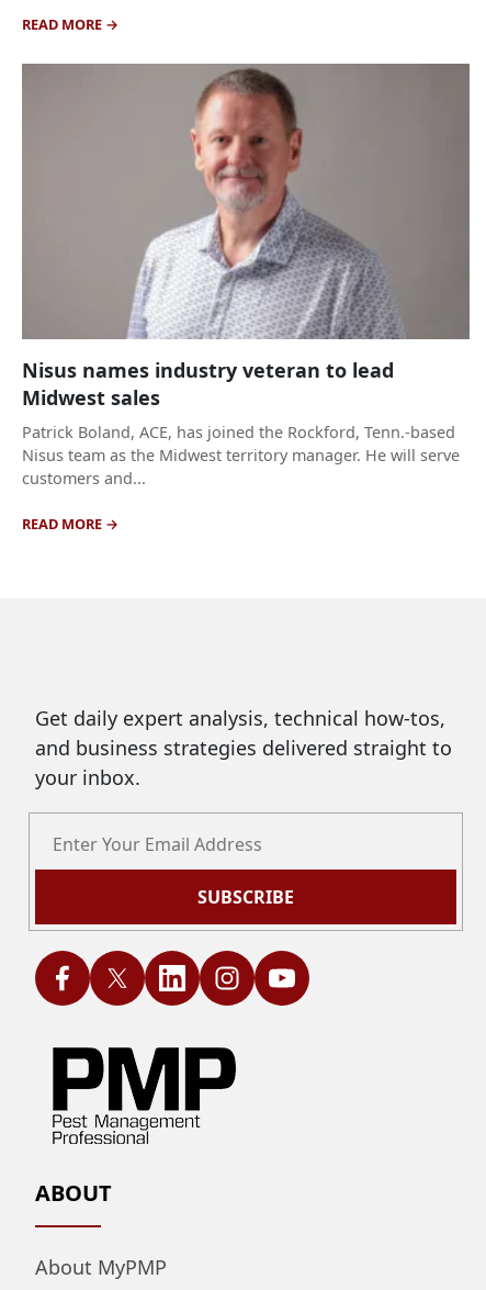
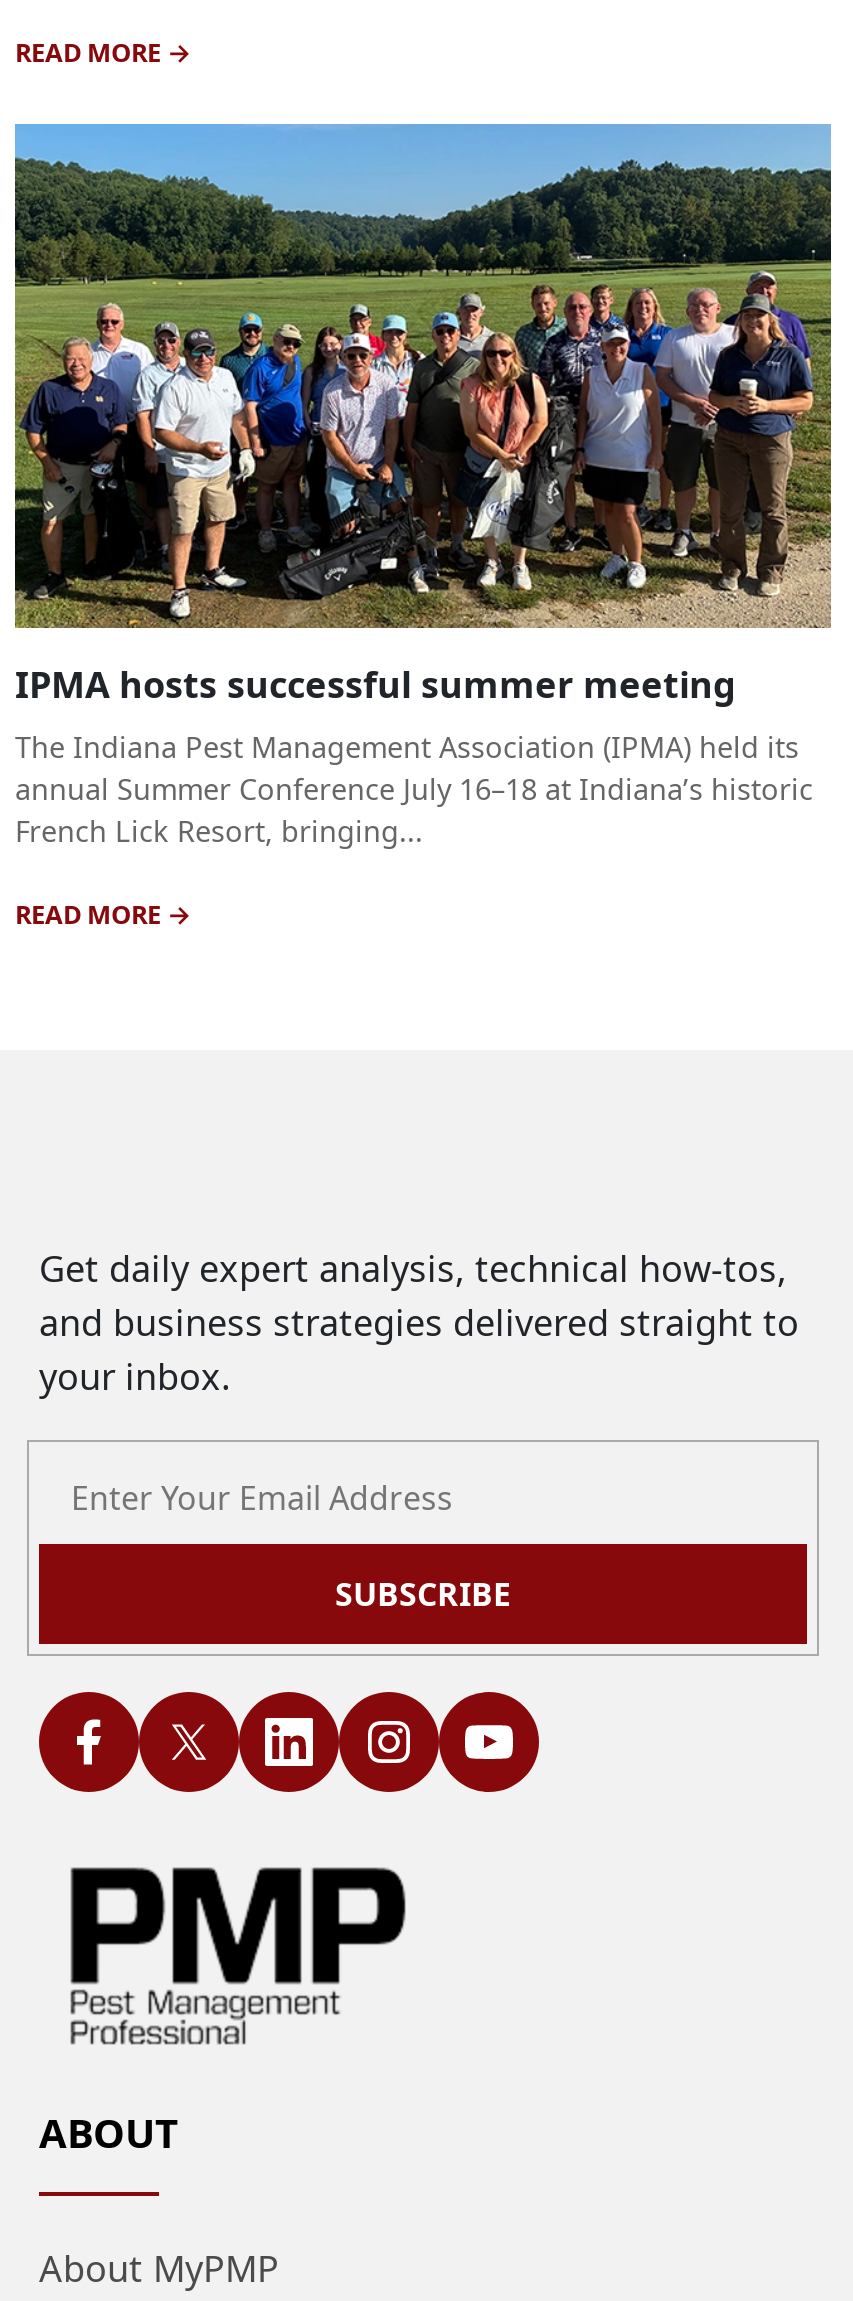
- [image]
- Nisus names industry veteran to lead
- Midwest sales
- Patrick Boland, ACE, has joined the Rockford, Tenn.-based
- Nisus team as the Midwest territory manager. He will serve
- customers and...
+ [image]
+ IPMA hosts successful summer meeting
+ The Indiana Pest Management Association (IPMA) held its
+ annual Summer Conference July 16–18 at Indiana’s historic
+ French Lick Resort, bringing...
